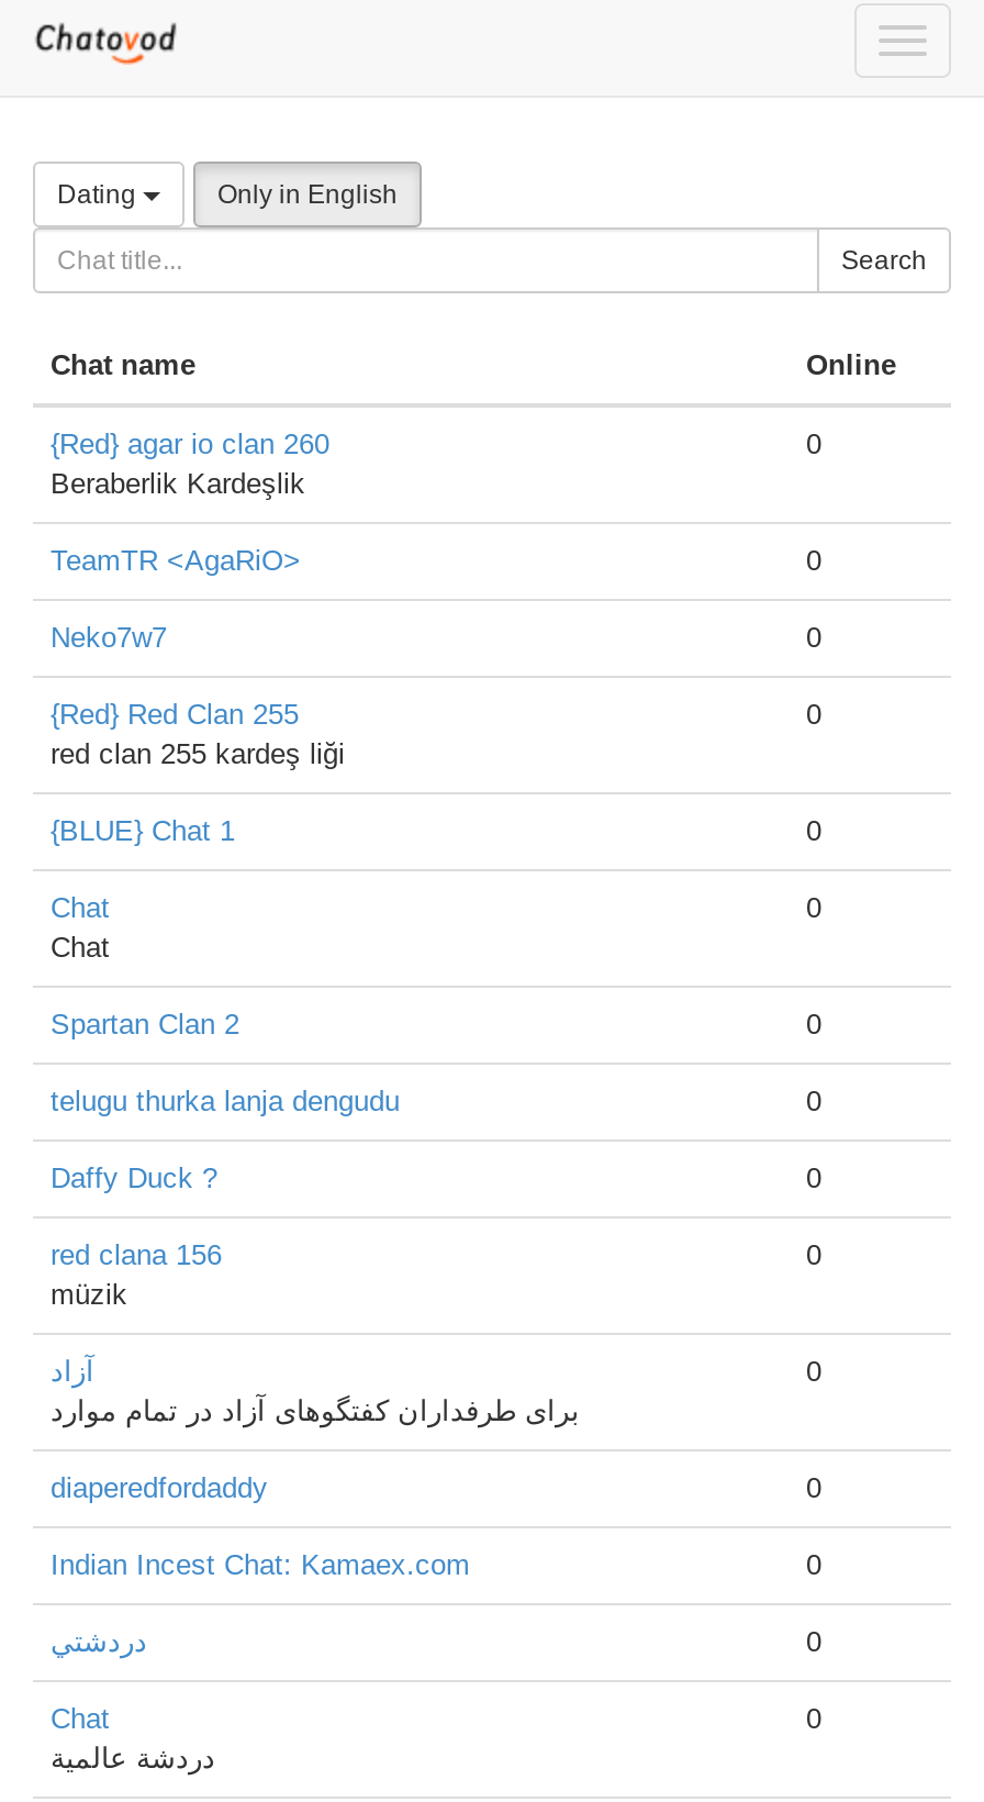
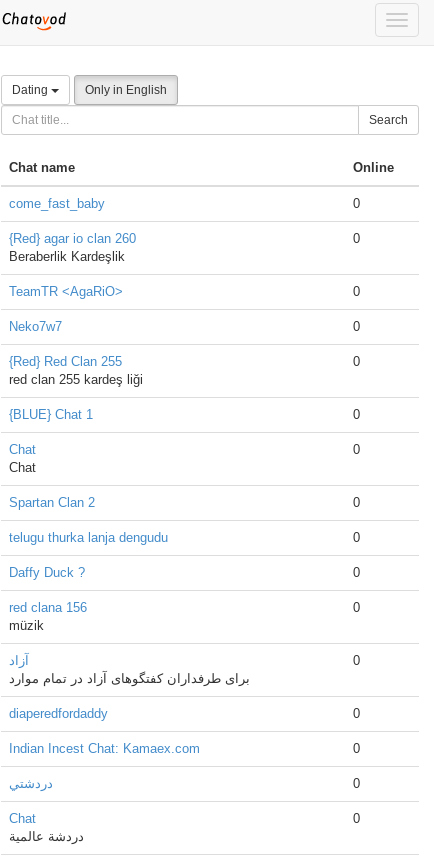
+ come_fast_baby
+ 0
